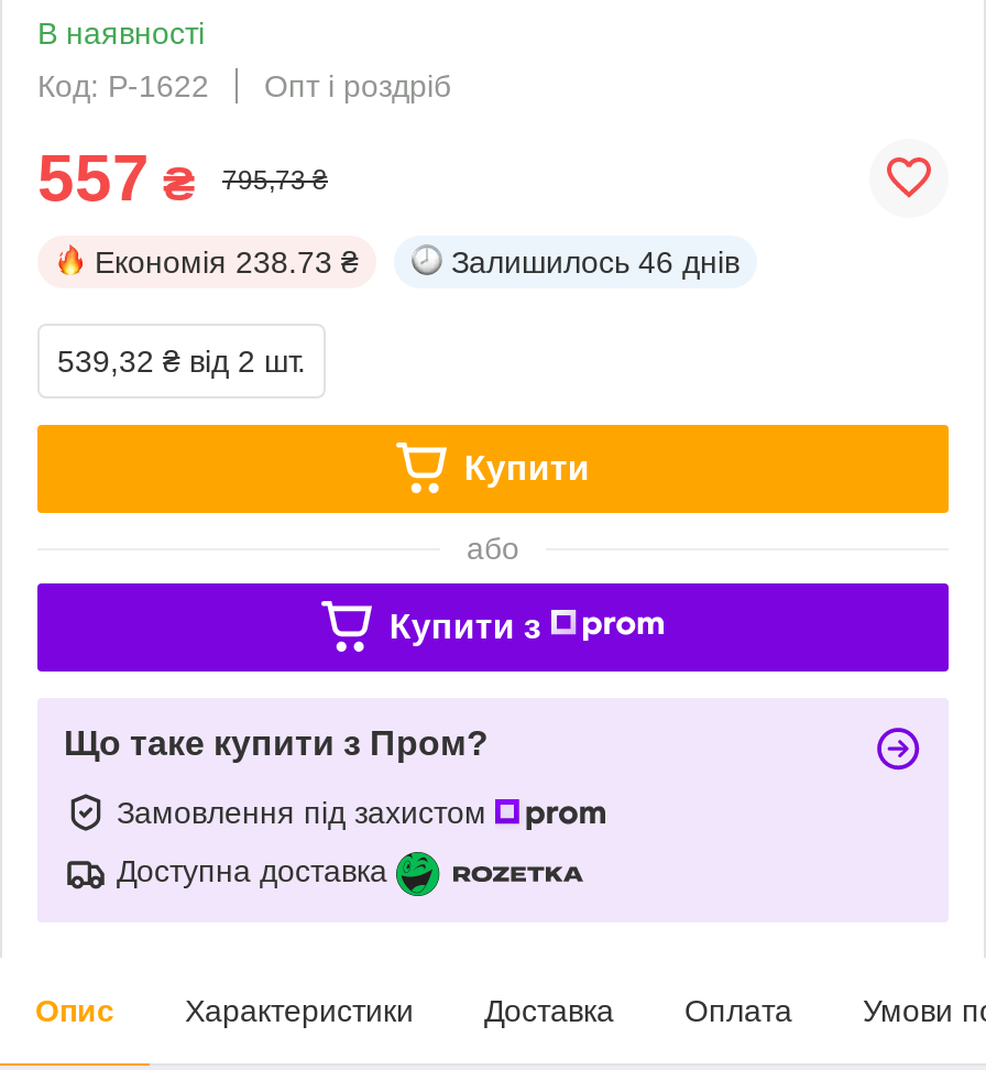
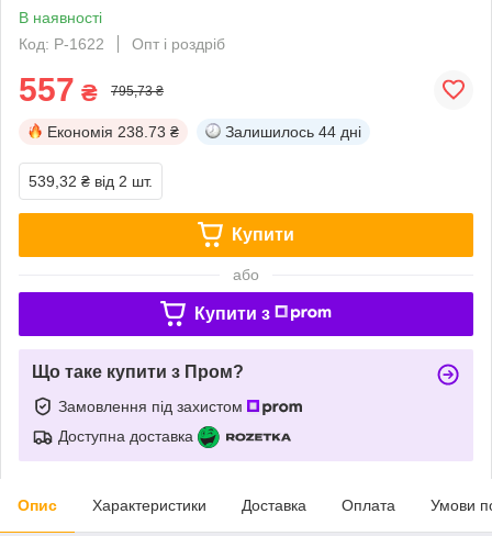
- Залишилось 46 днів
+ Залишилось 44 дні
